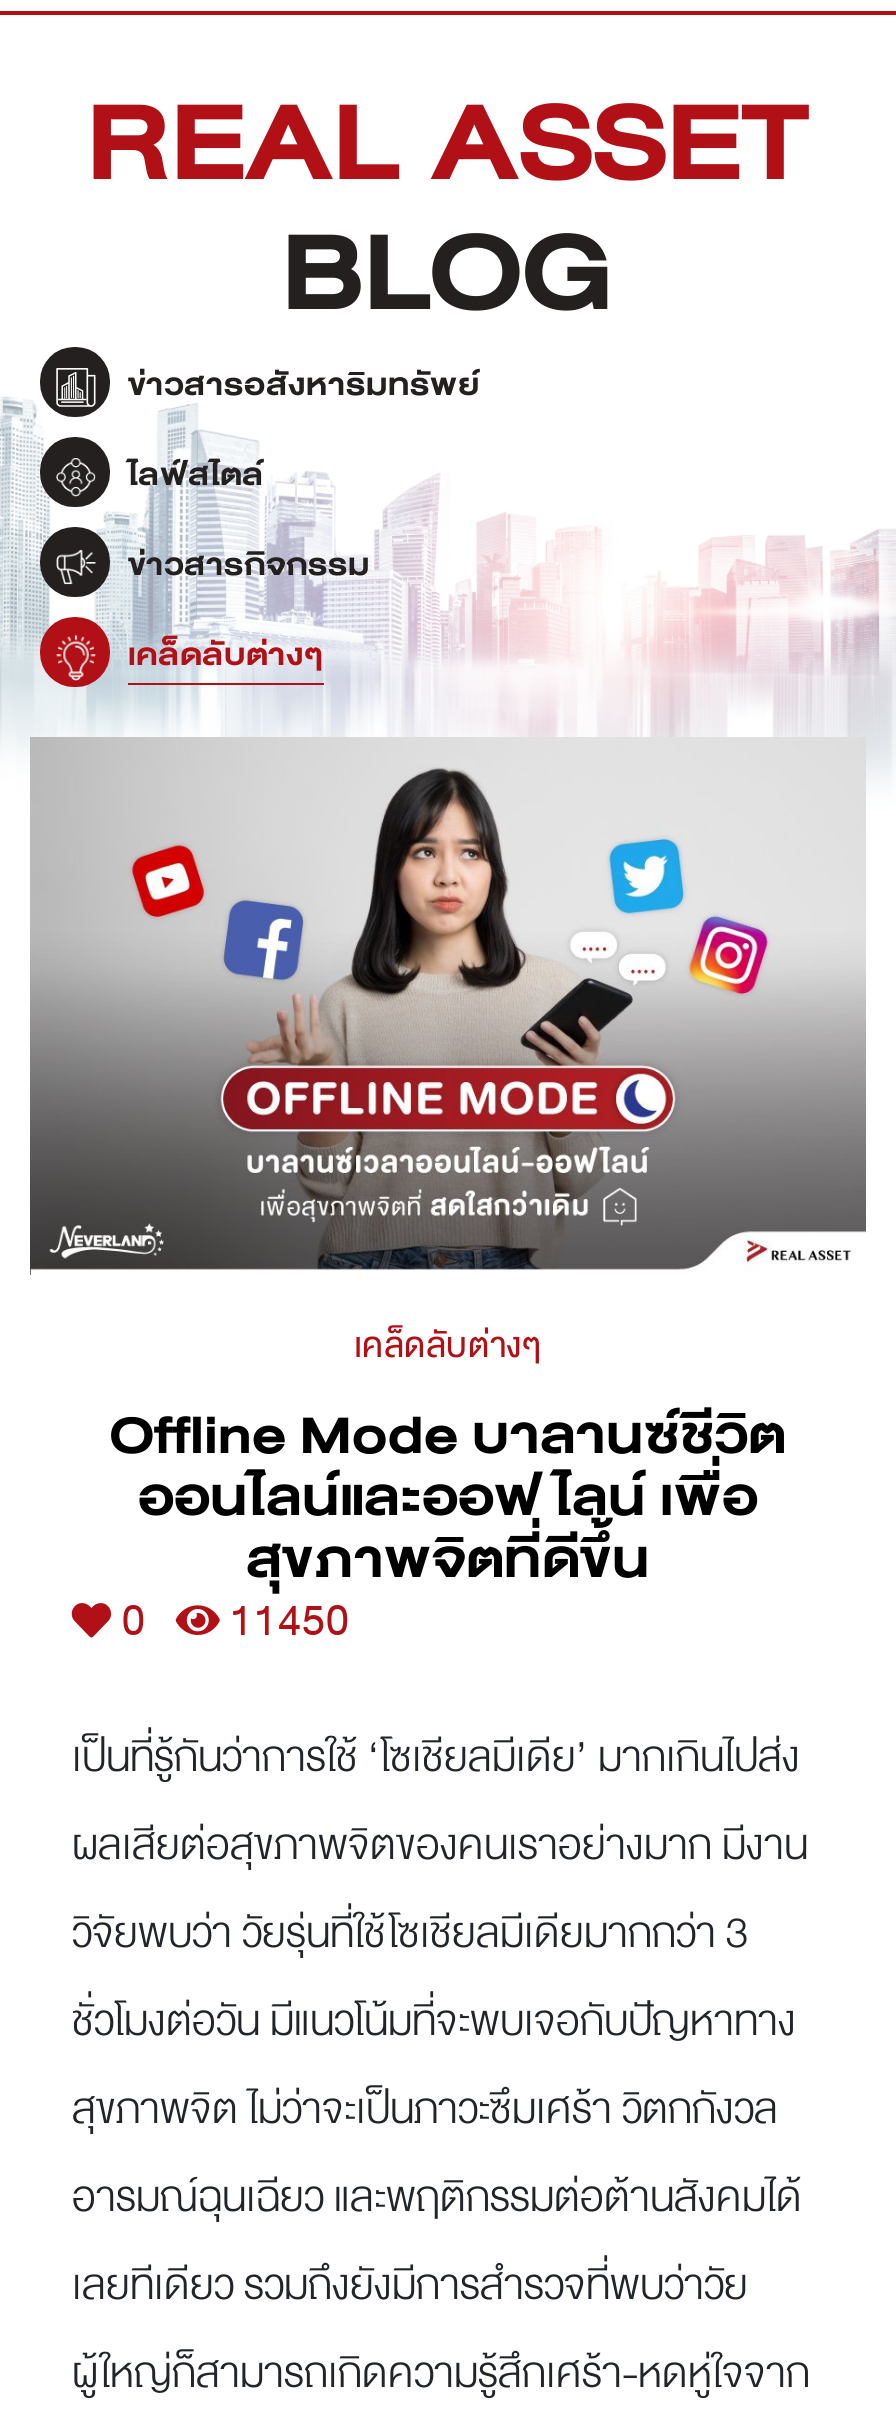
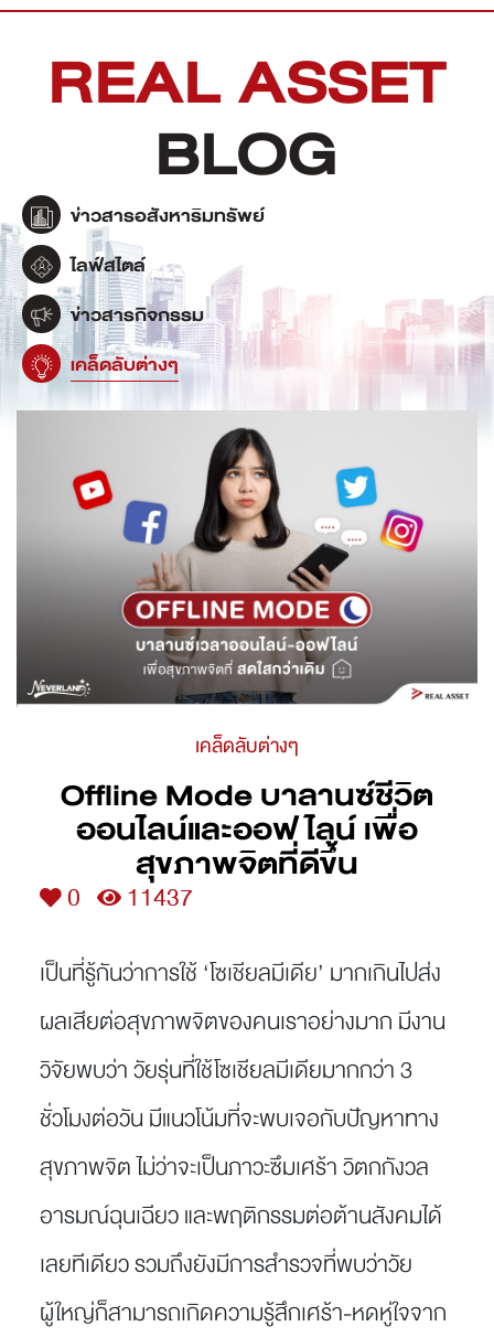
- 0 11450
+ 0 11437
